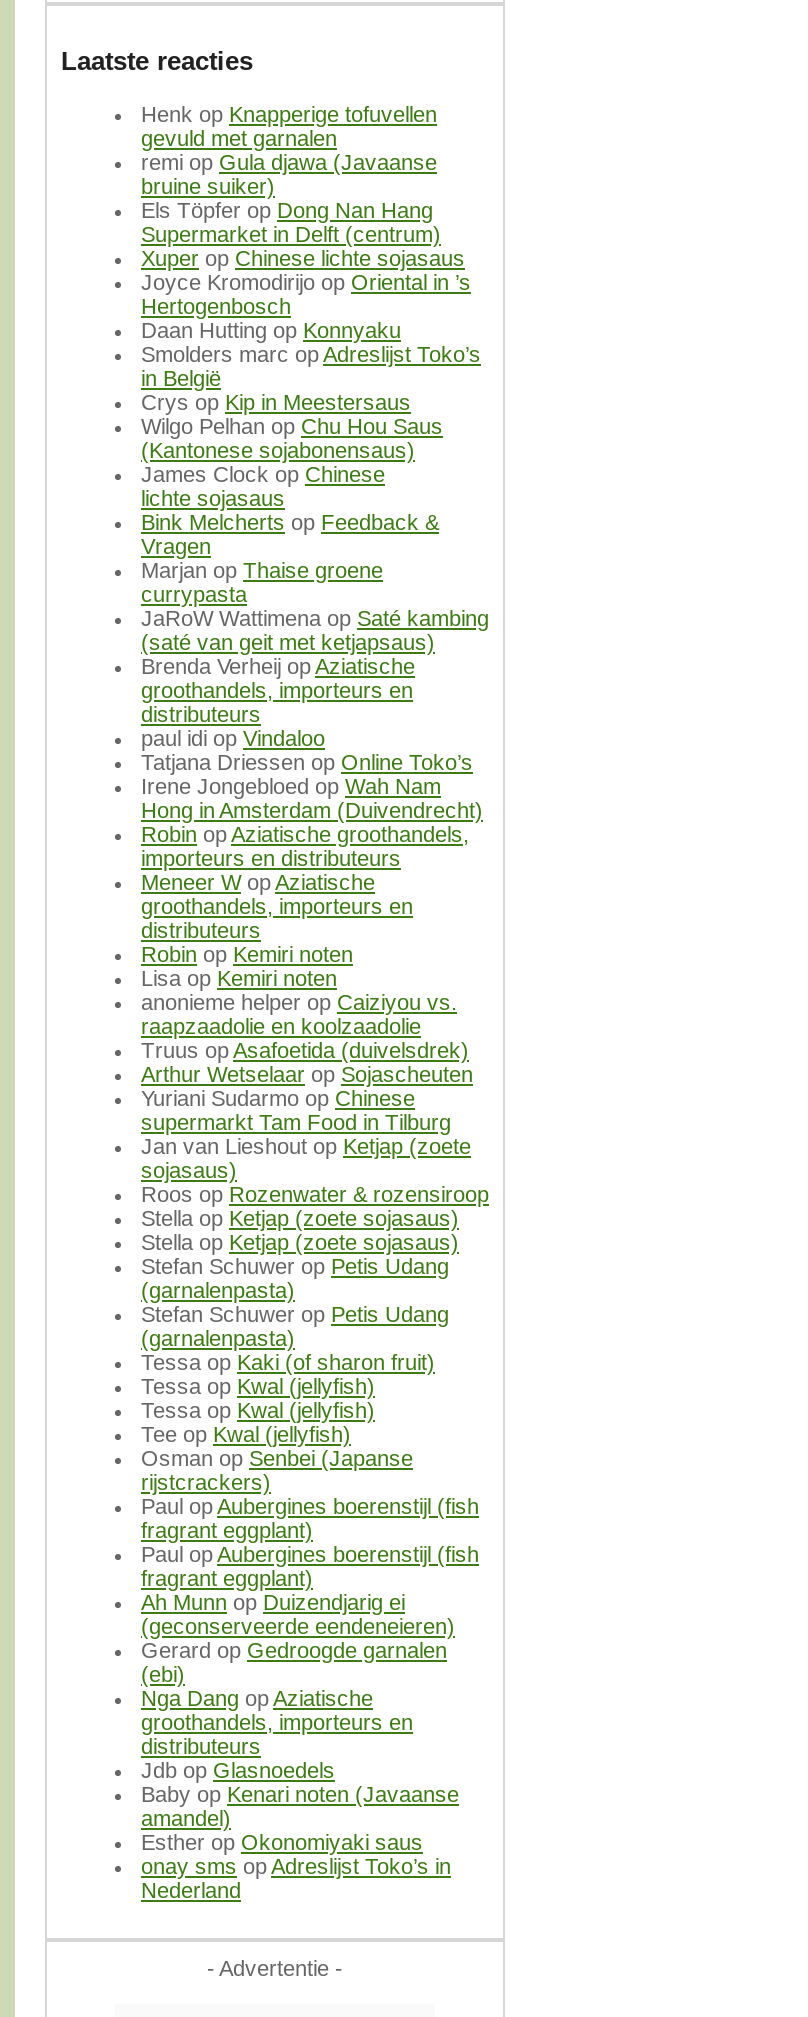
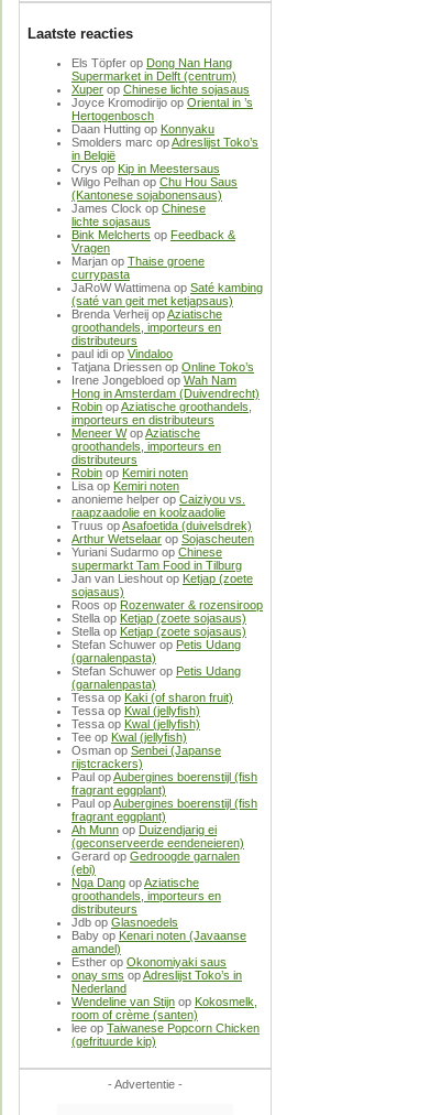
- Henk op Knapperige tofuvellen
- gevuld met garnalen
- remiopGula djawa (Javaanse
- bruine suiker)

moved up: Els TöpferopDong Nan Hang | Supermarket in Delft (centrum) | XuperopChinese lichte sojasaus | ... | onay sms opAdreslijst Toko’s in | Nederland

+ Wendeline van Stijn op Kokosmelk,
+ room of crème (santen)
+ leeopTaiwanese Popcorn Chicken
+ (gefrituurde kip)
